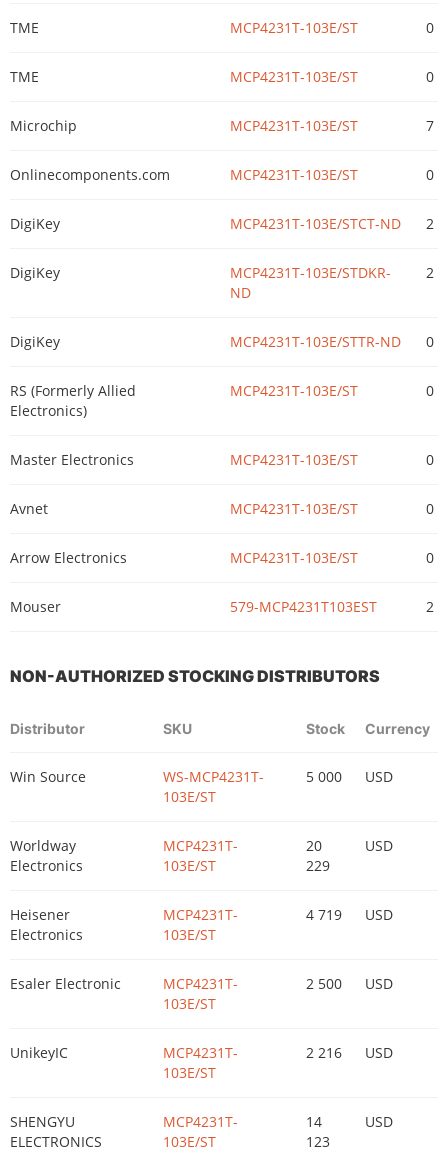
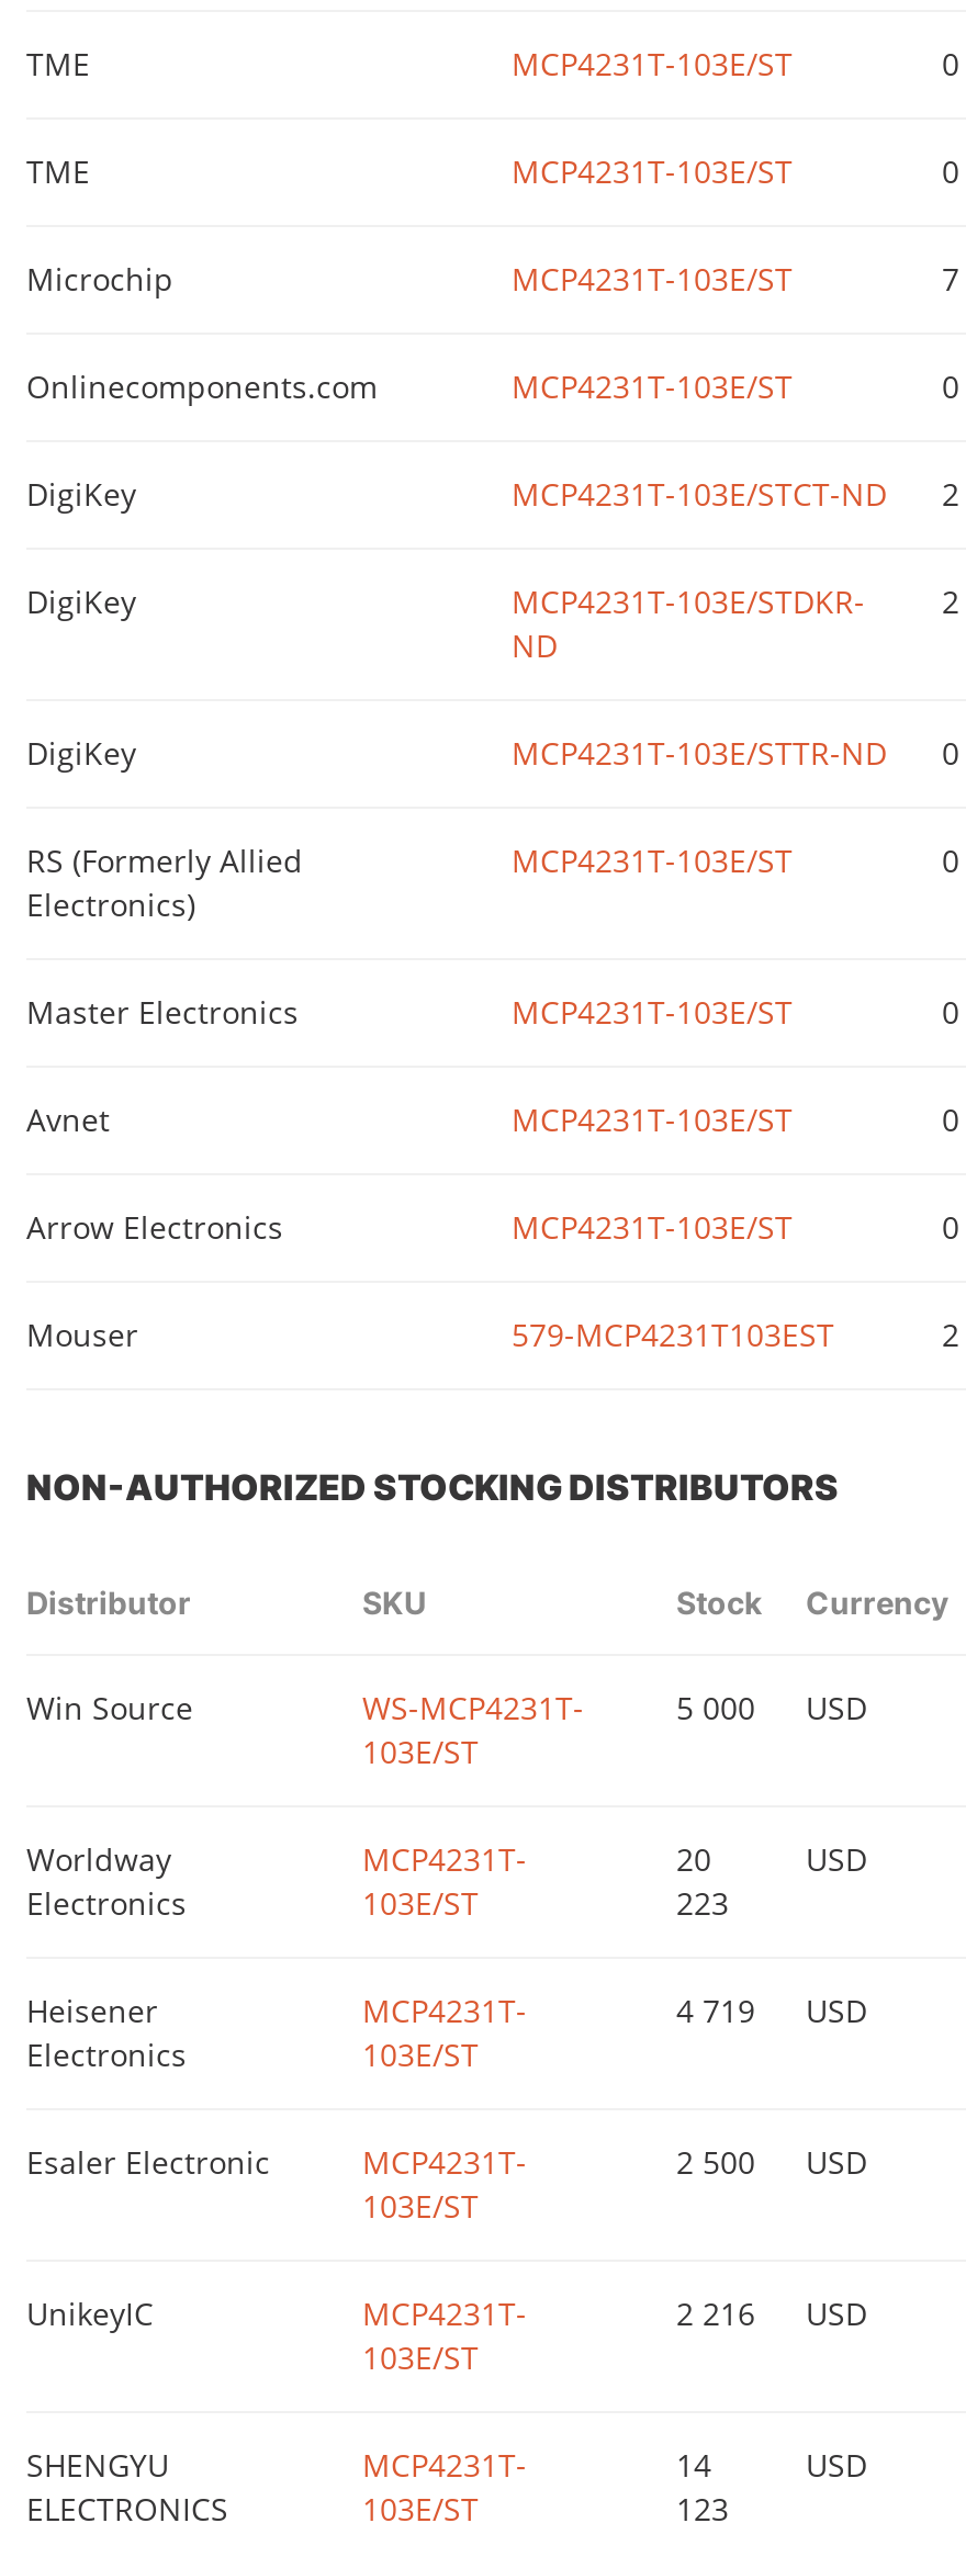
- 229
+ 223
